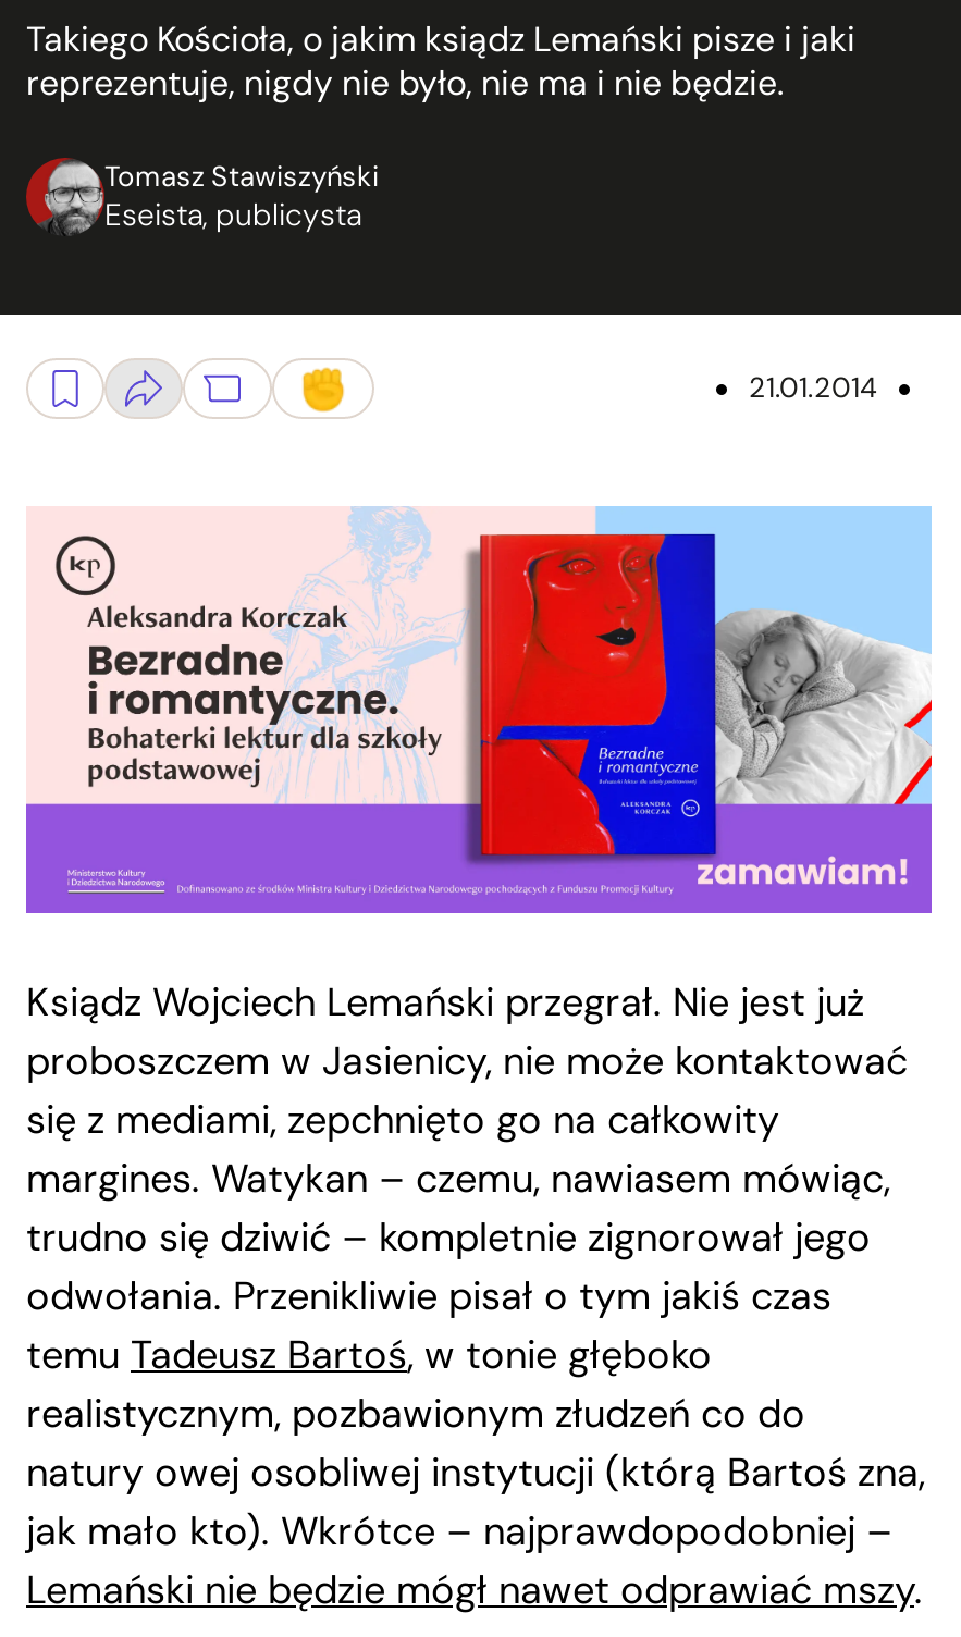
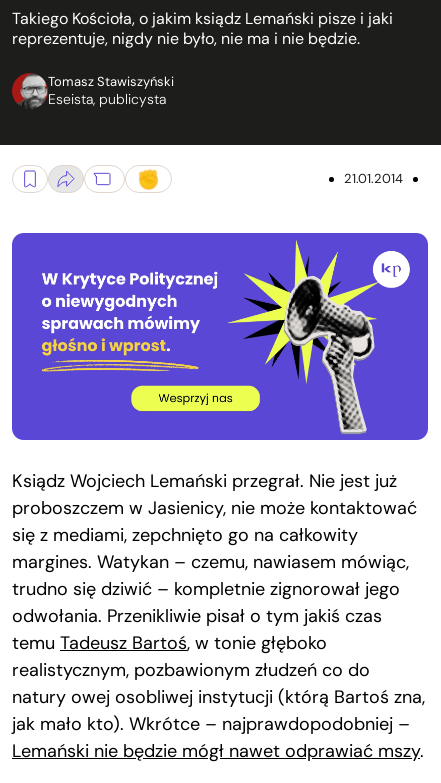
- [image]
+ [image]
